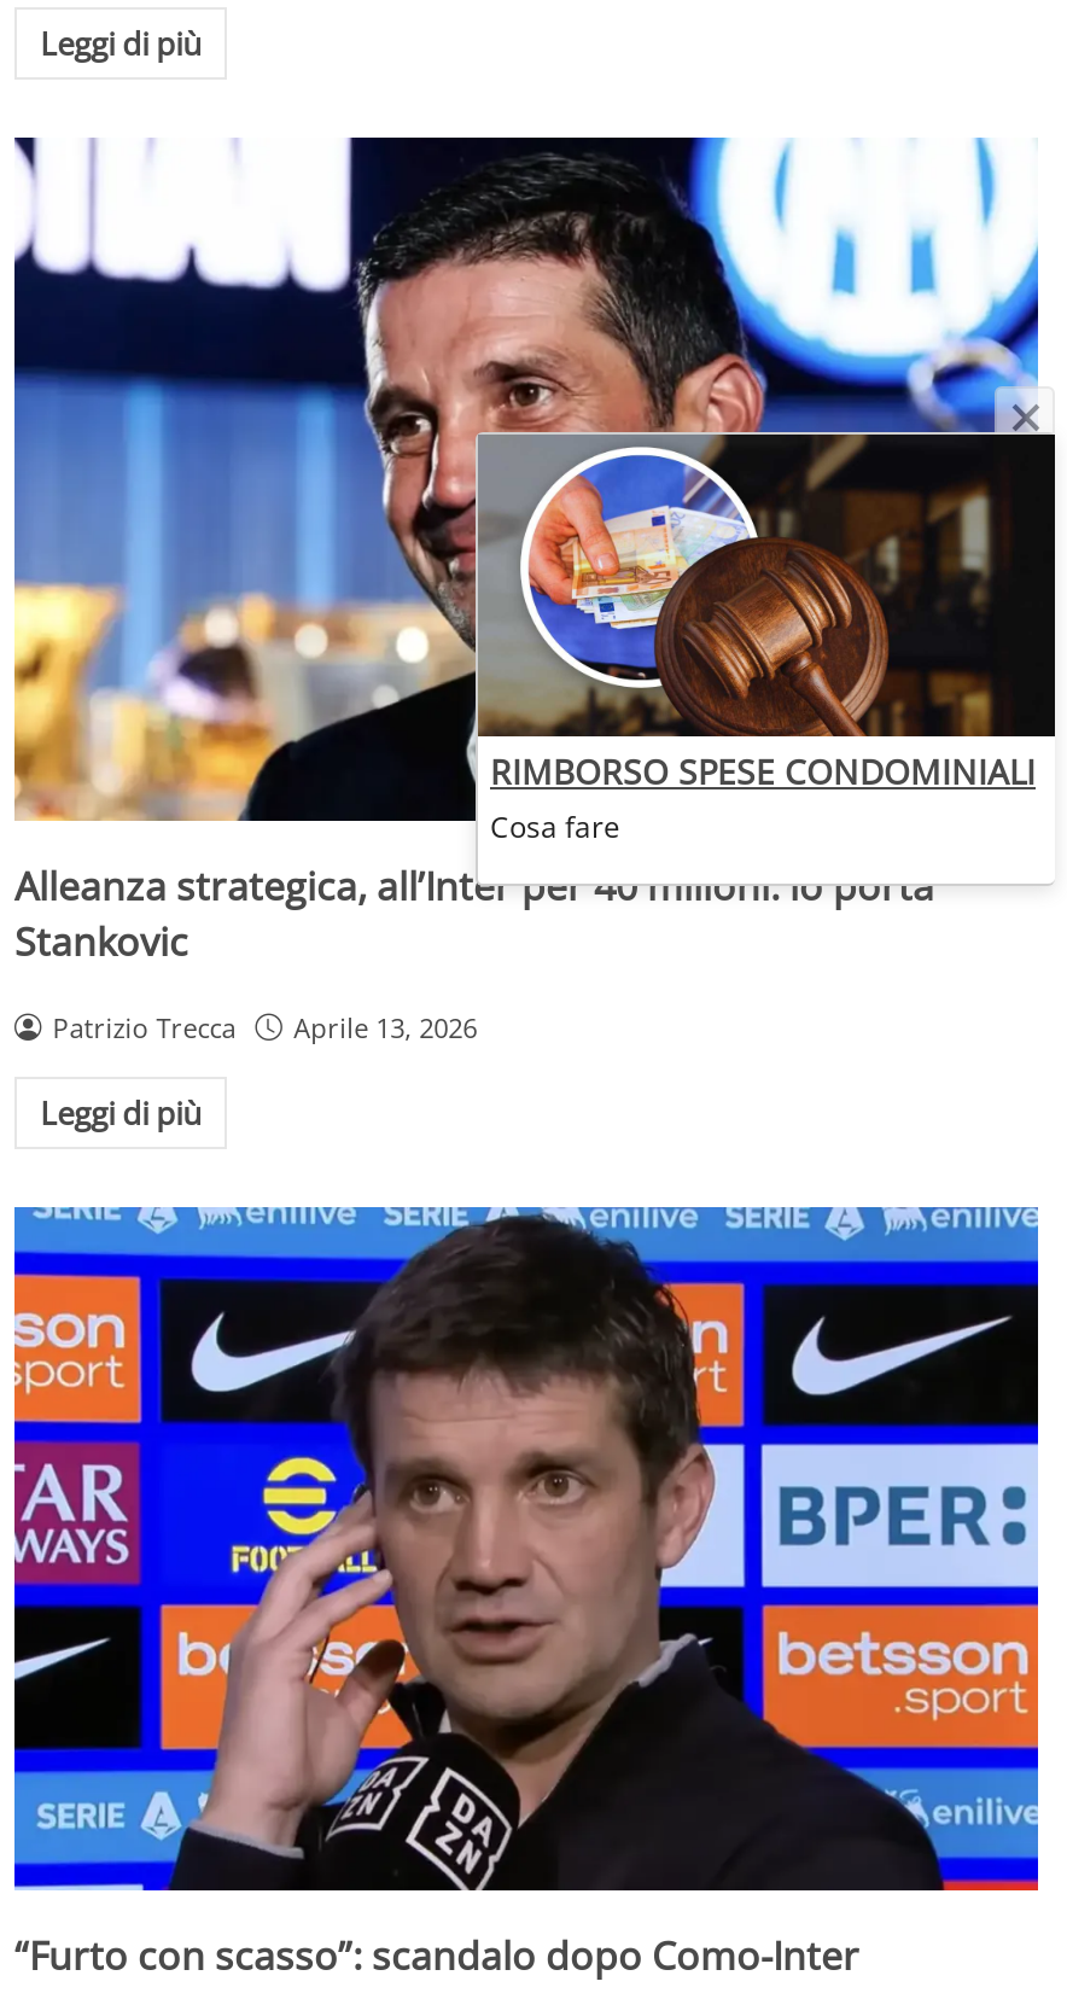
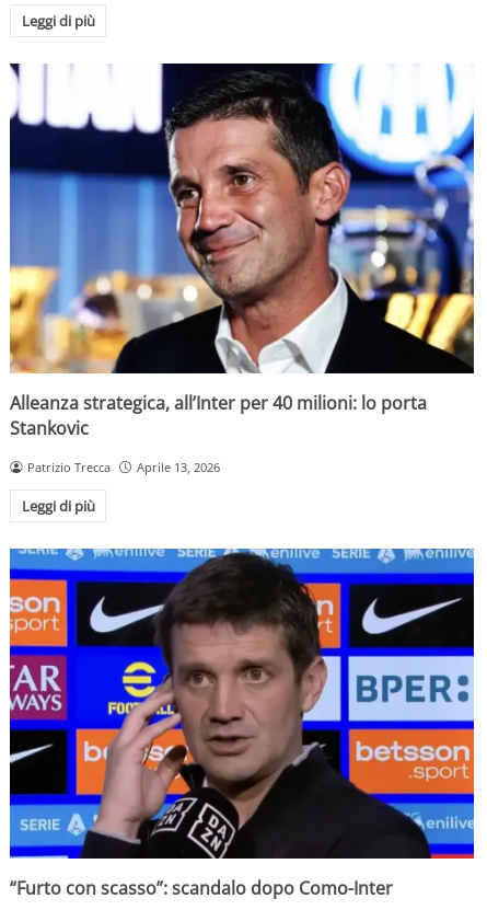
- [image]
+ [image]

- RIMBORSO SPESE CONDOMINIALI
- Cosa fare
